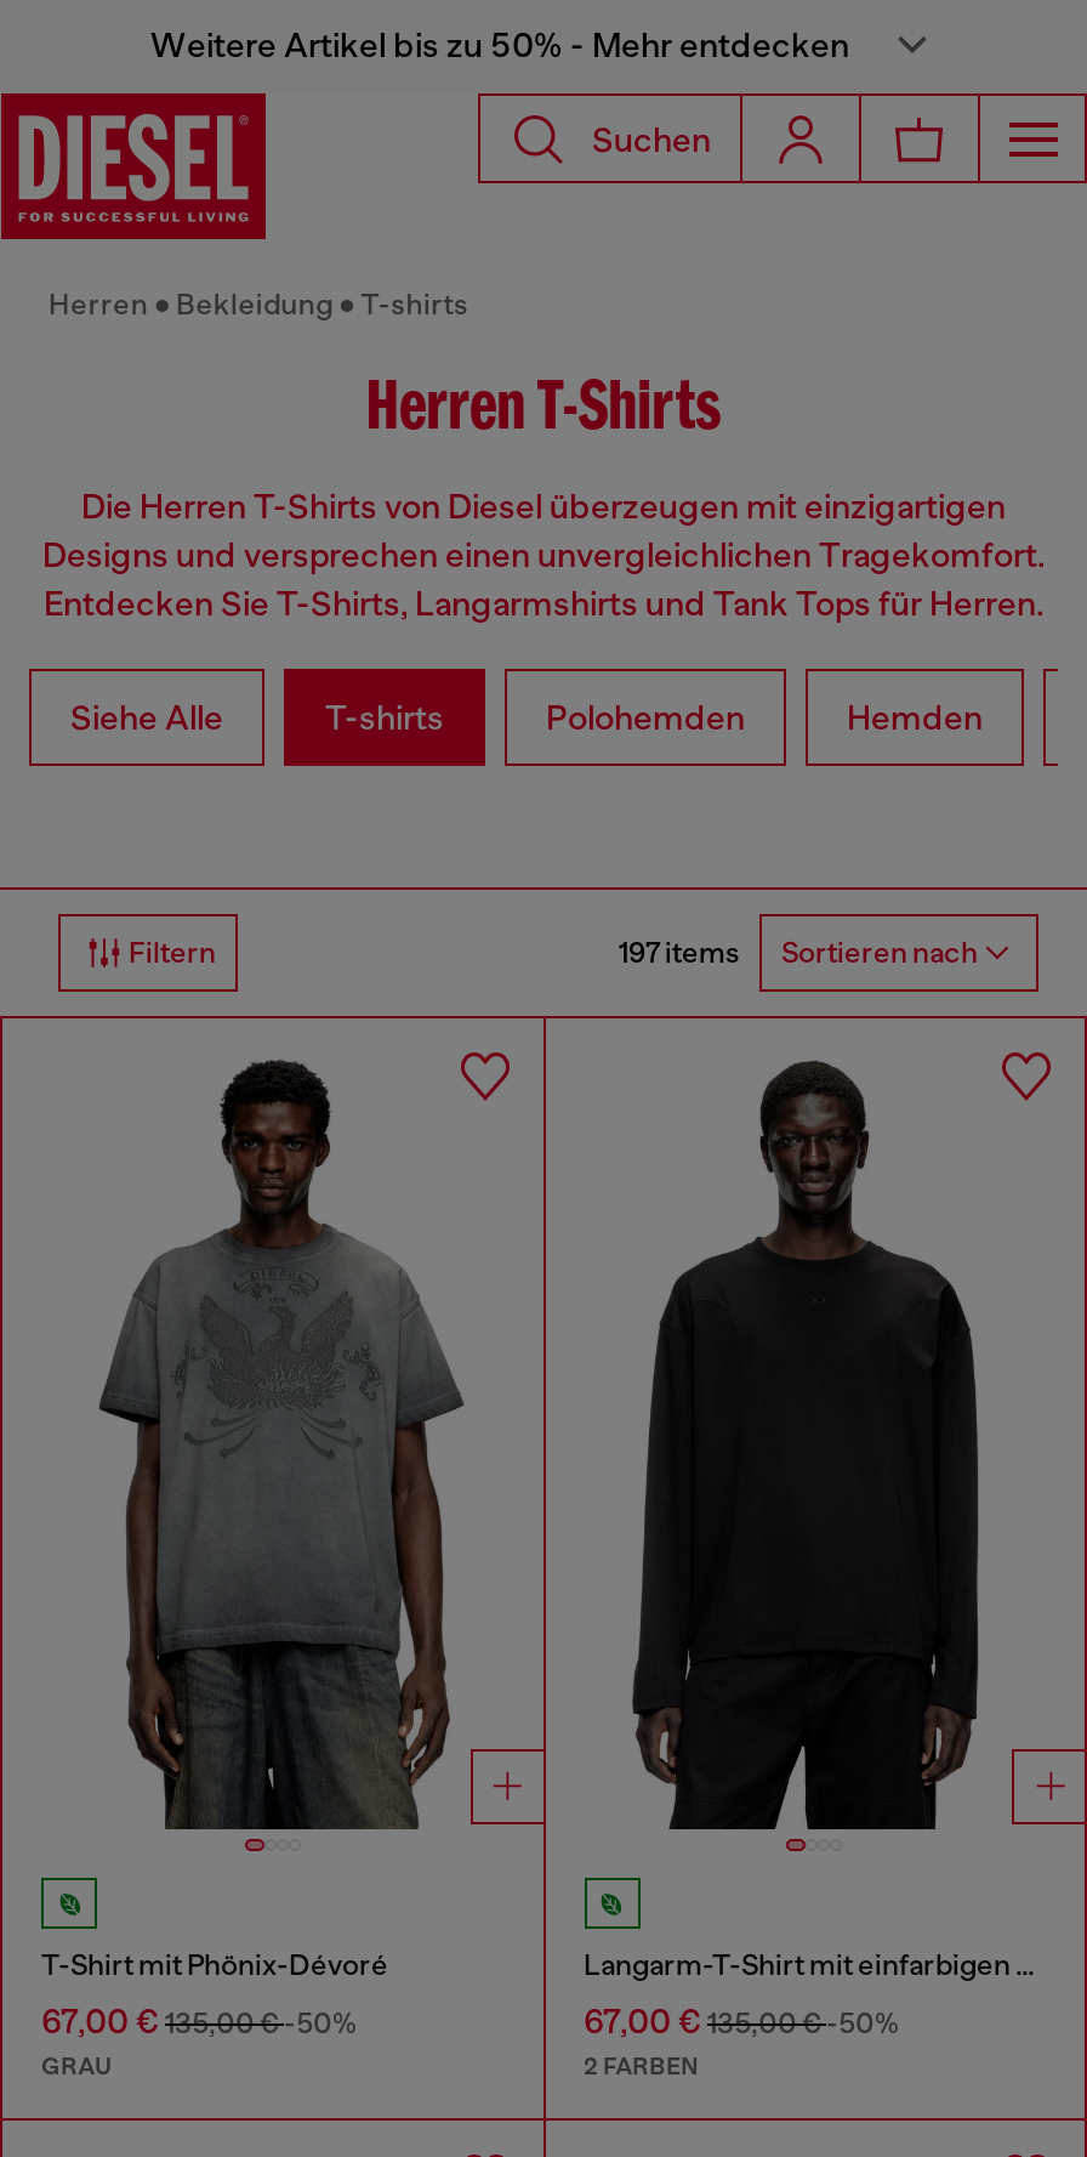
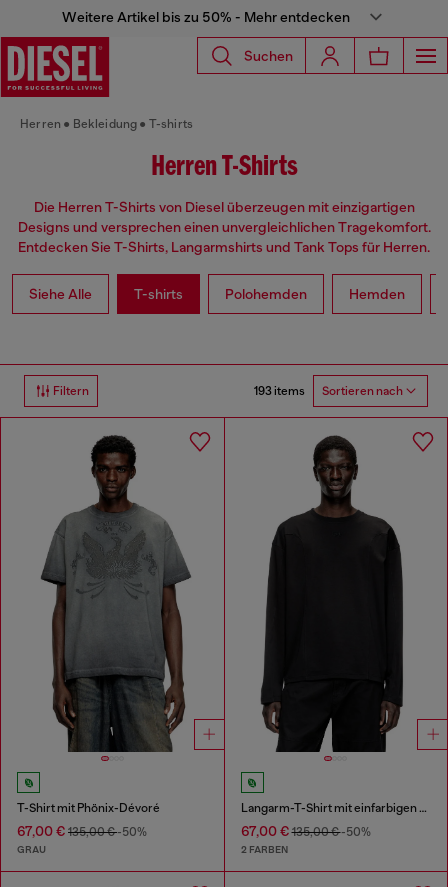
- 197 items Sortieren nach
+ 193 items Sortieren nach
